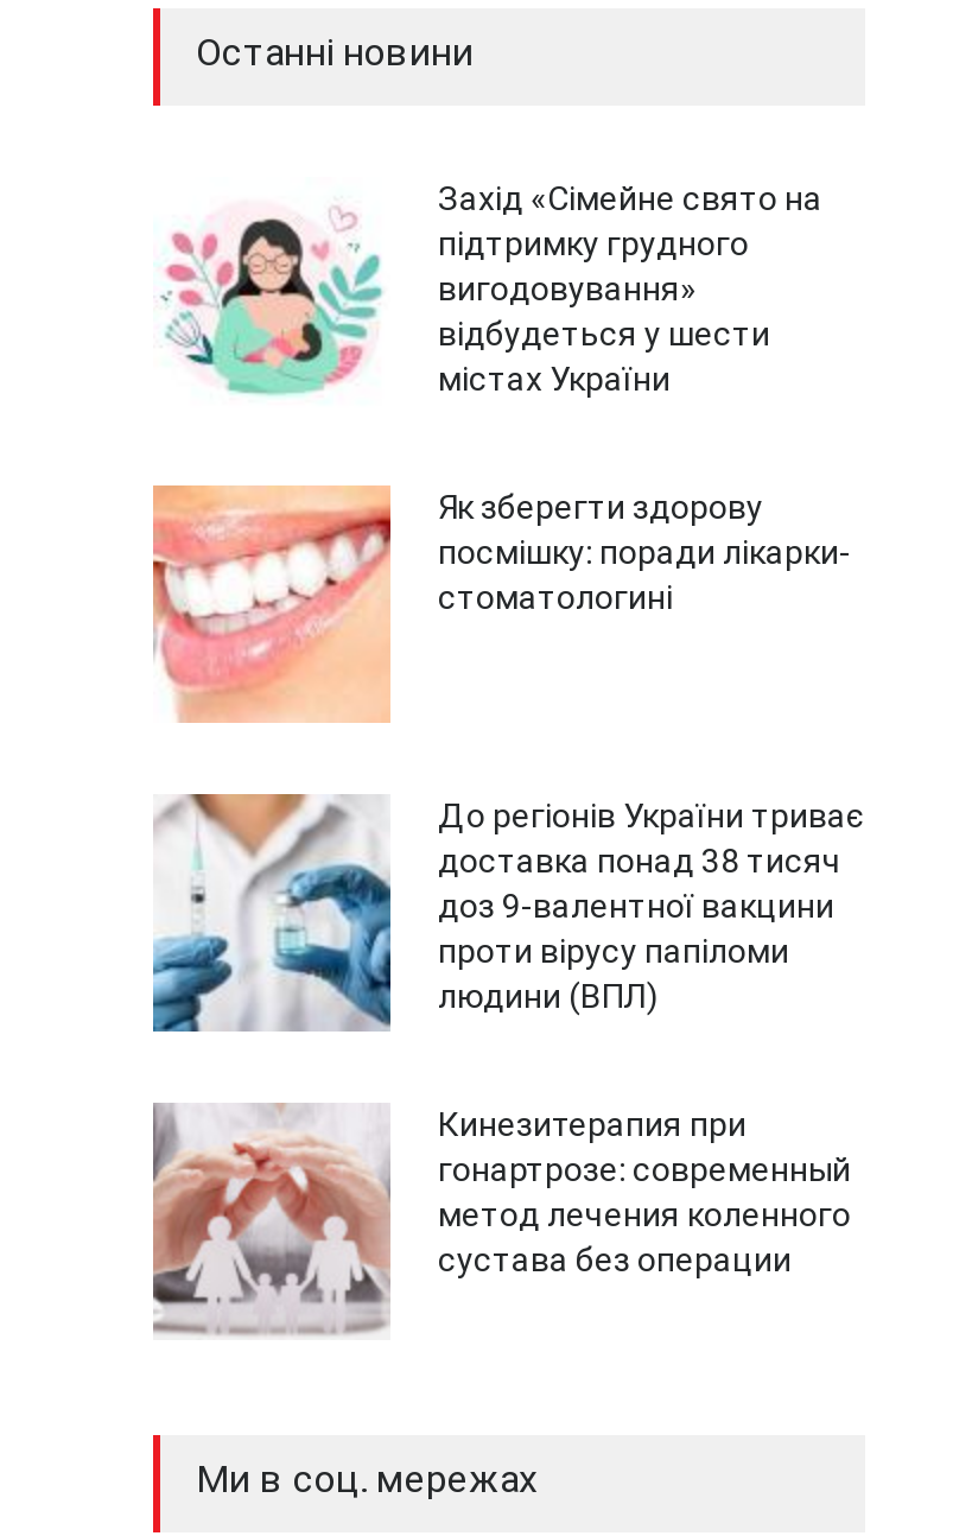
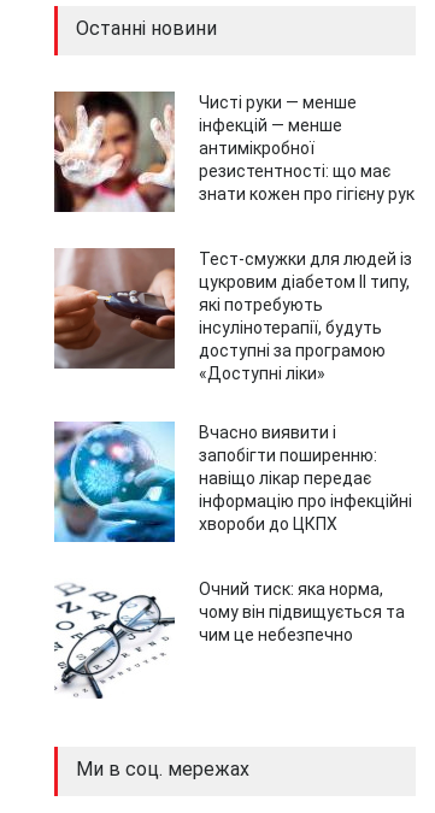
- [image]
- Захід «Сімейне свято на
- підтримку грудного
- вигодовування»
- відбудеться у шести
- містах України
+ [image]
+ Чисті руки — менше
+ інфекцій — менше
+ антимікробної
+ резистентності: що має
+ знати кожен про гігієну рук

- [image]
- Як зберегти здорову
- посмішку: поради лікарки-
- стоматологині
+ [image]
+ Тест-смужки для людей із
+ цукровим діабетом ІІ типу,
+ які потребують
+ інсулінотерапії, будуть
+ доступні за програмою
+ «Доступні ліки»

- [image]
- До регіонів України триває
- доставка понад 38 тисяч
- доз 9-валентної вакцини
- проти вірусу папіломи
- людини (ВПЛ)
+ [image]
+ Вчасно виявити і
+ запобігти поширенню:
+ навіщо лікар передає
+ інформацію про інфекційні
+ хвороби до ЦКПХ

- [image]
- Кинезитерапия при
- гонартрозе: современный
- метод лечения коленного
- сустава без операции
+ [image]
+ Очний тиск: яка норма,
+ чому він підвищується та
+ чим це небезпечно
